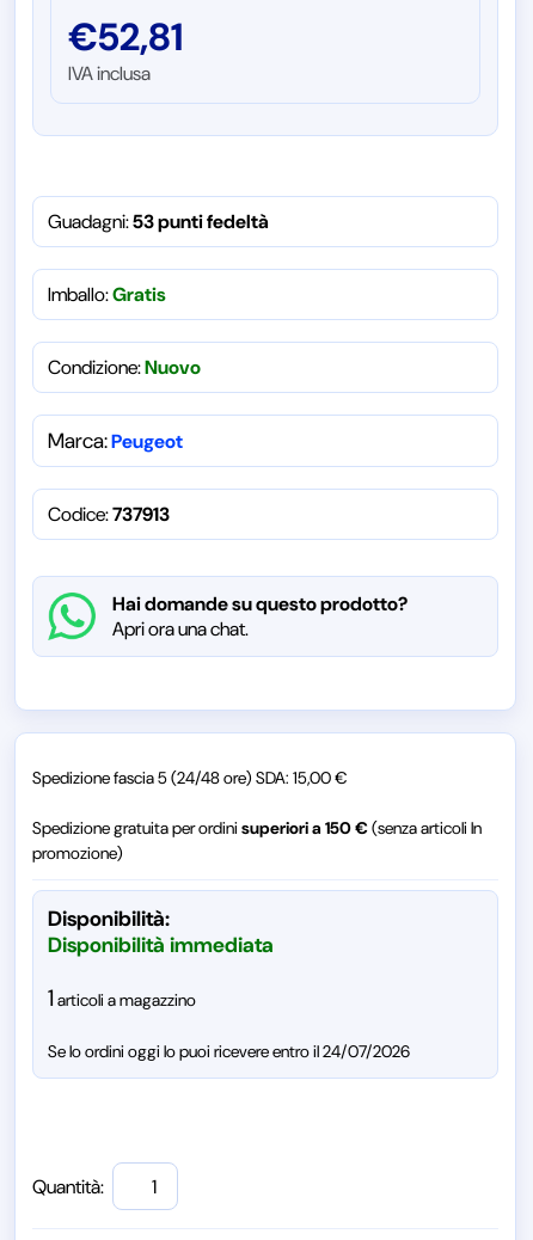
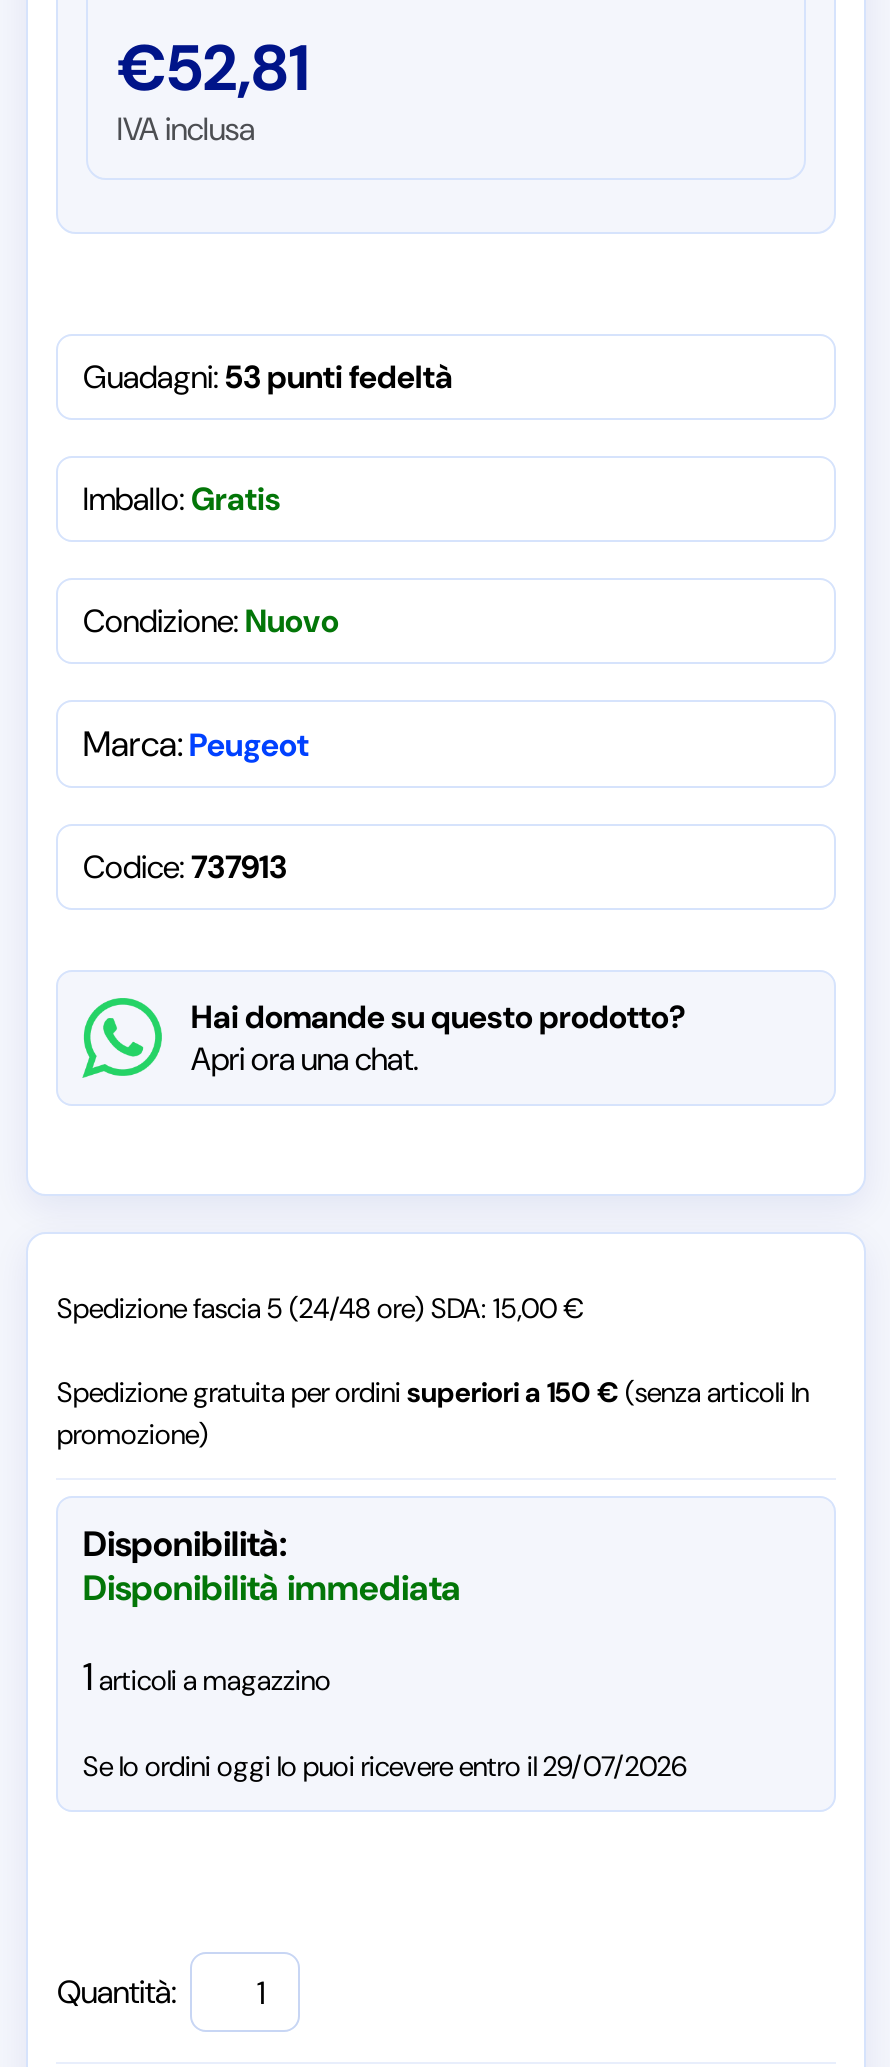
- Se lo ordini oggi lo puoi ricevere entro il 24/07/2026
+ Se lo ordini oggi lo puoi ricevere entro il 29/07/2026
